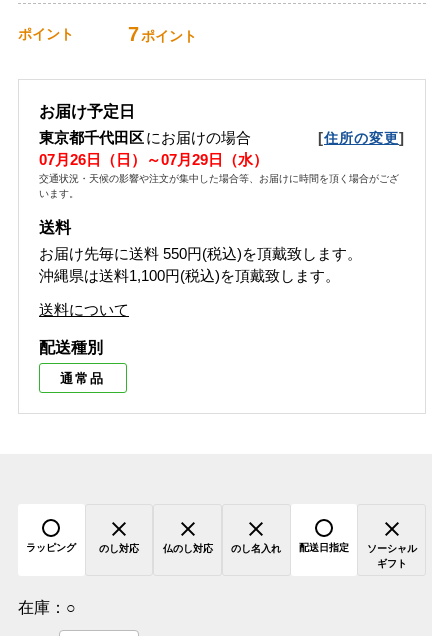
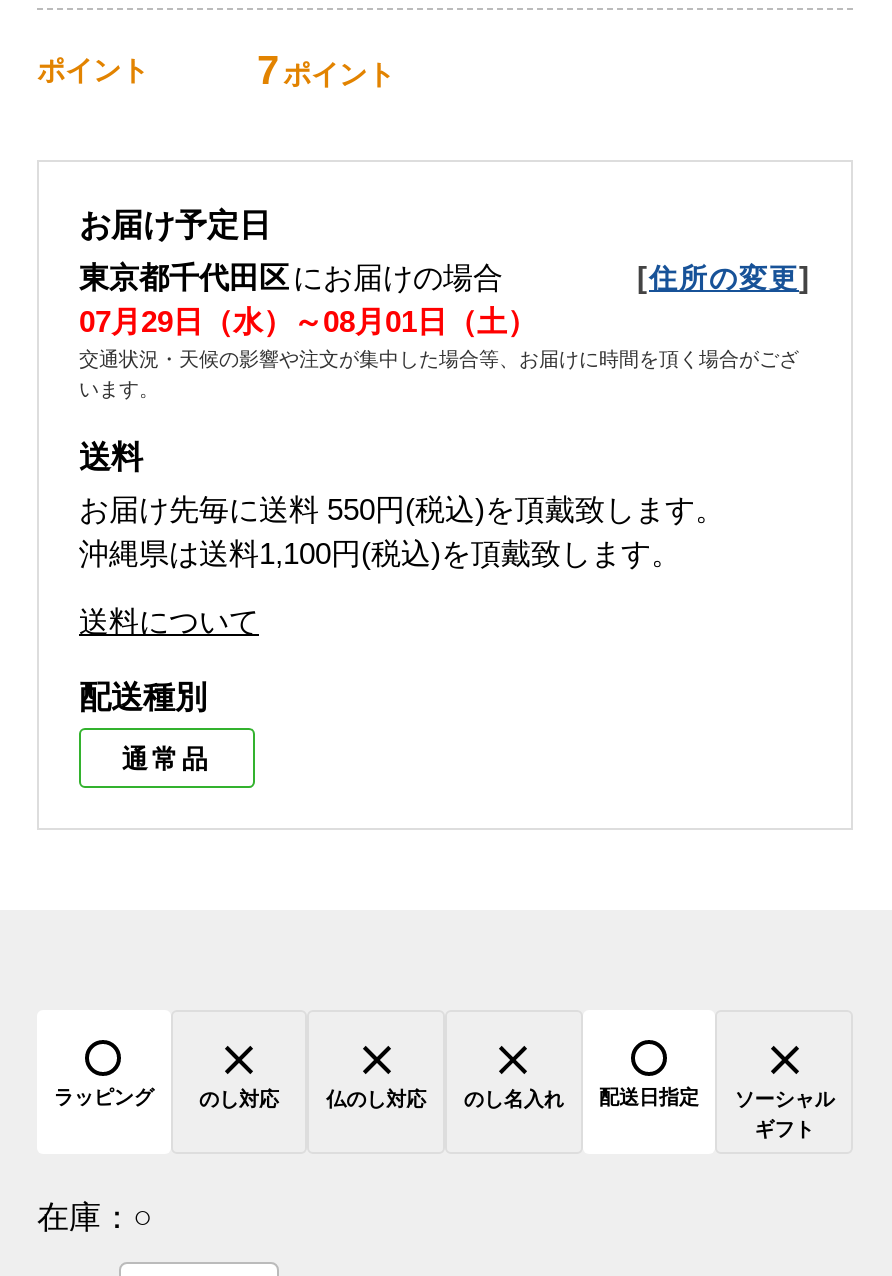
- 07月26日（日）～07月29日（水）
+ 07月29日（水）～08月01日（土）
